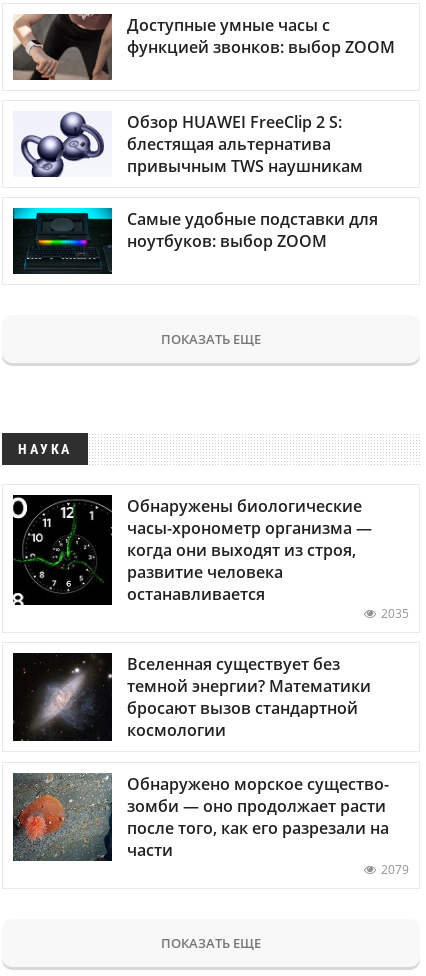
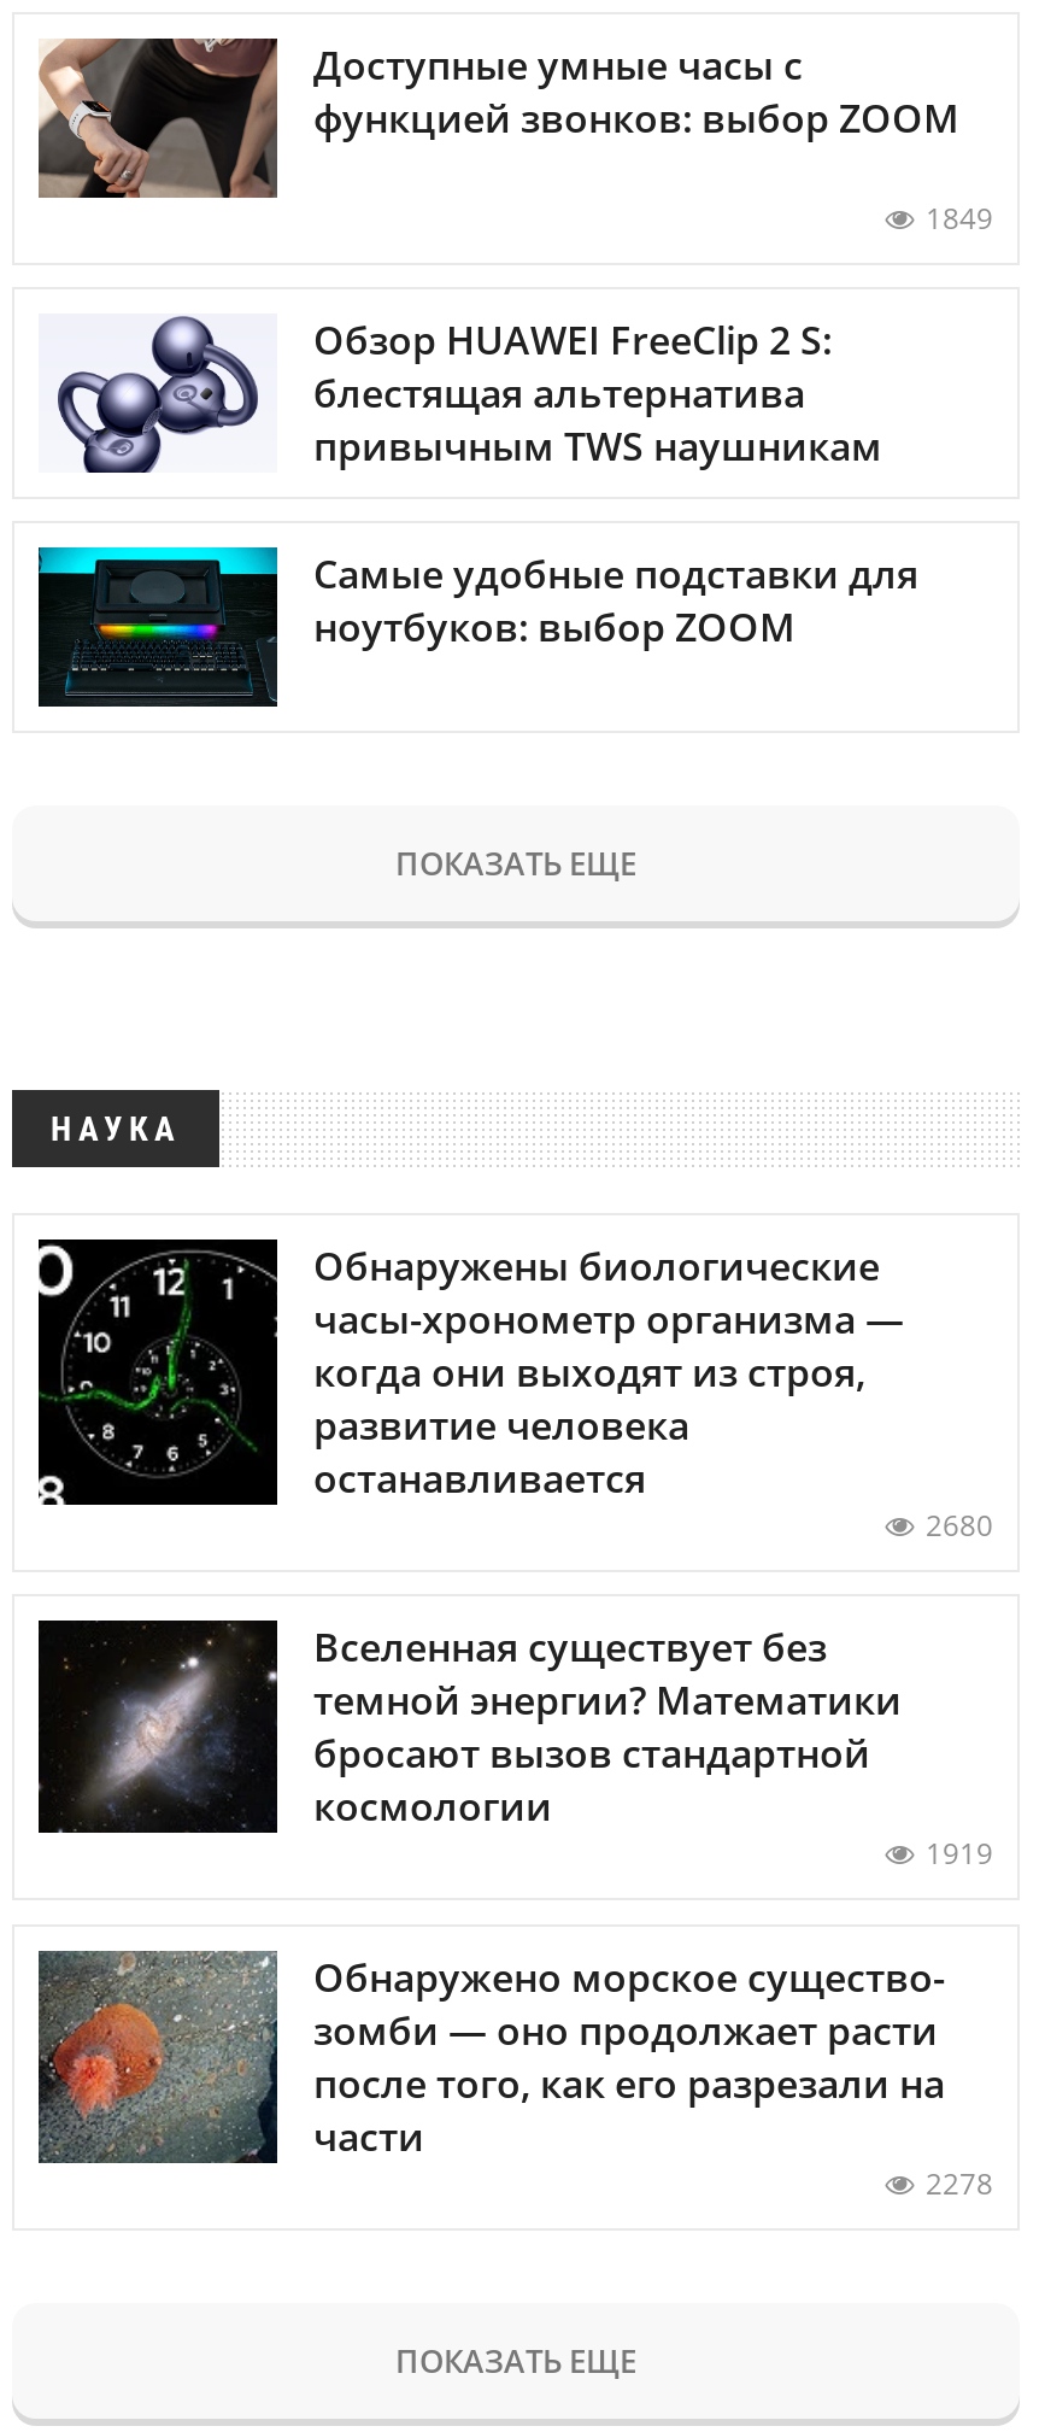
+ 1849

- 2035
+ 2680

+ 1919

- 2079
+ 2278
